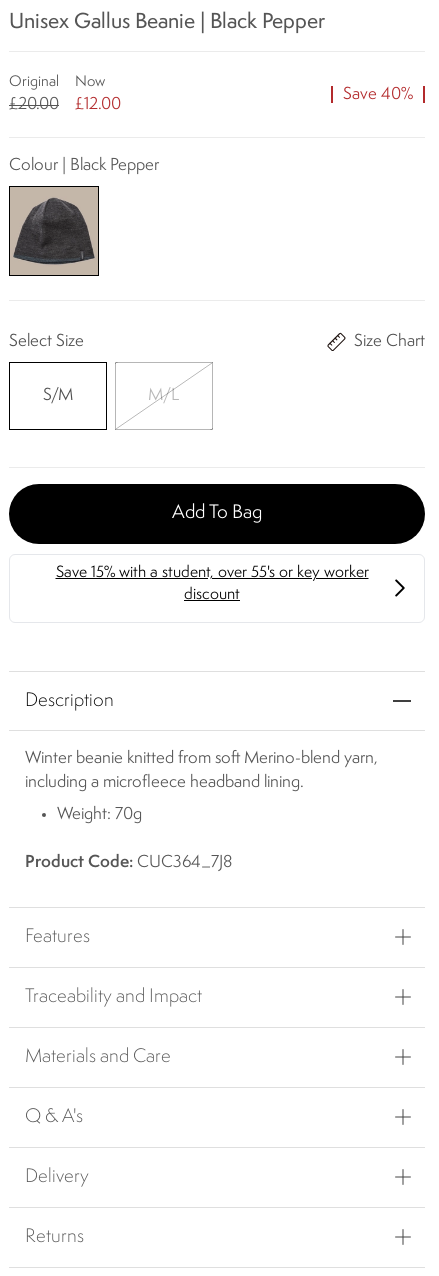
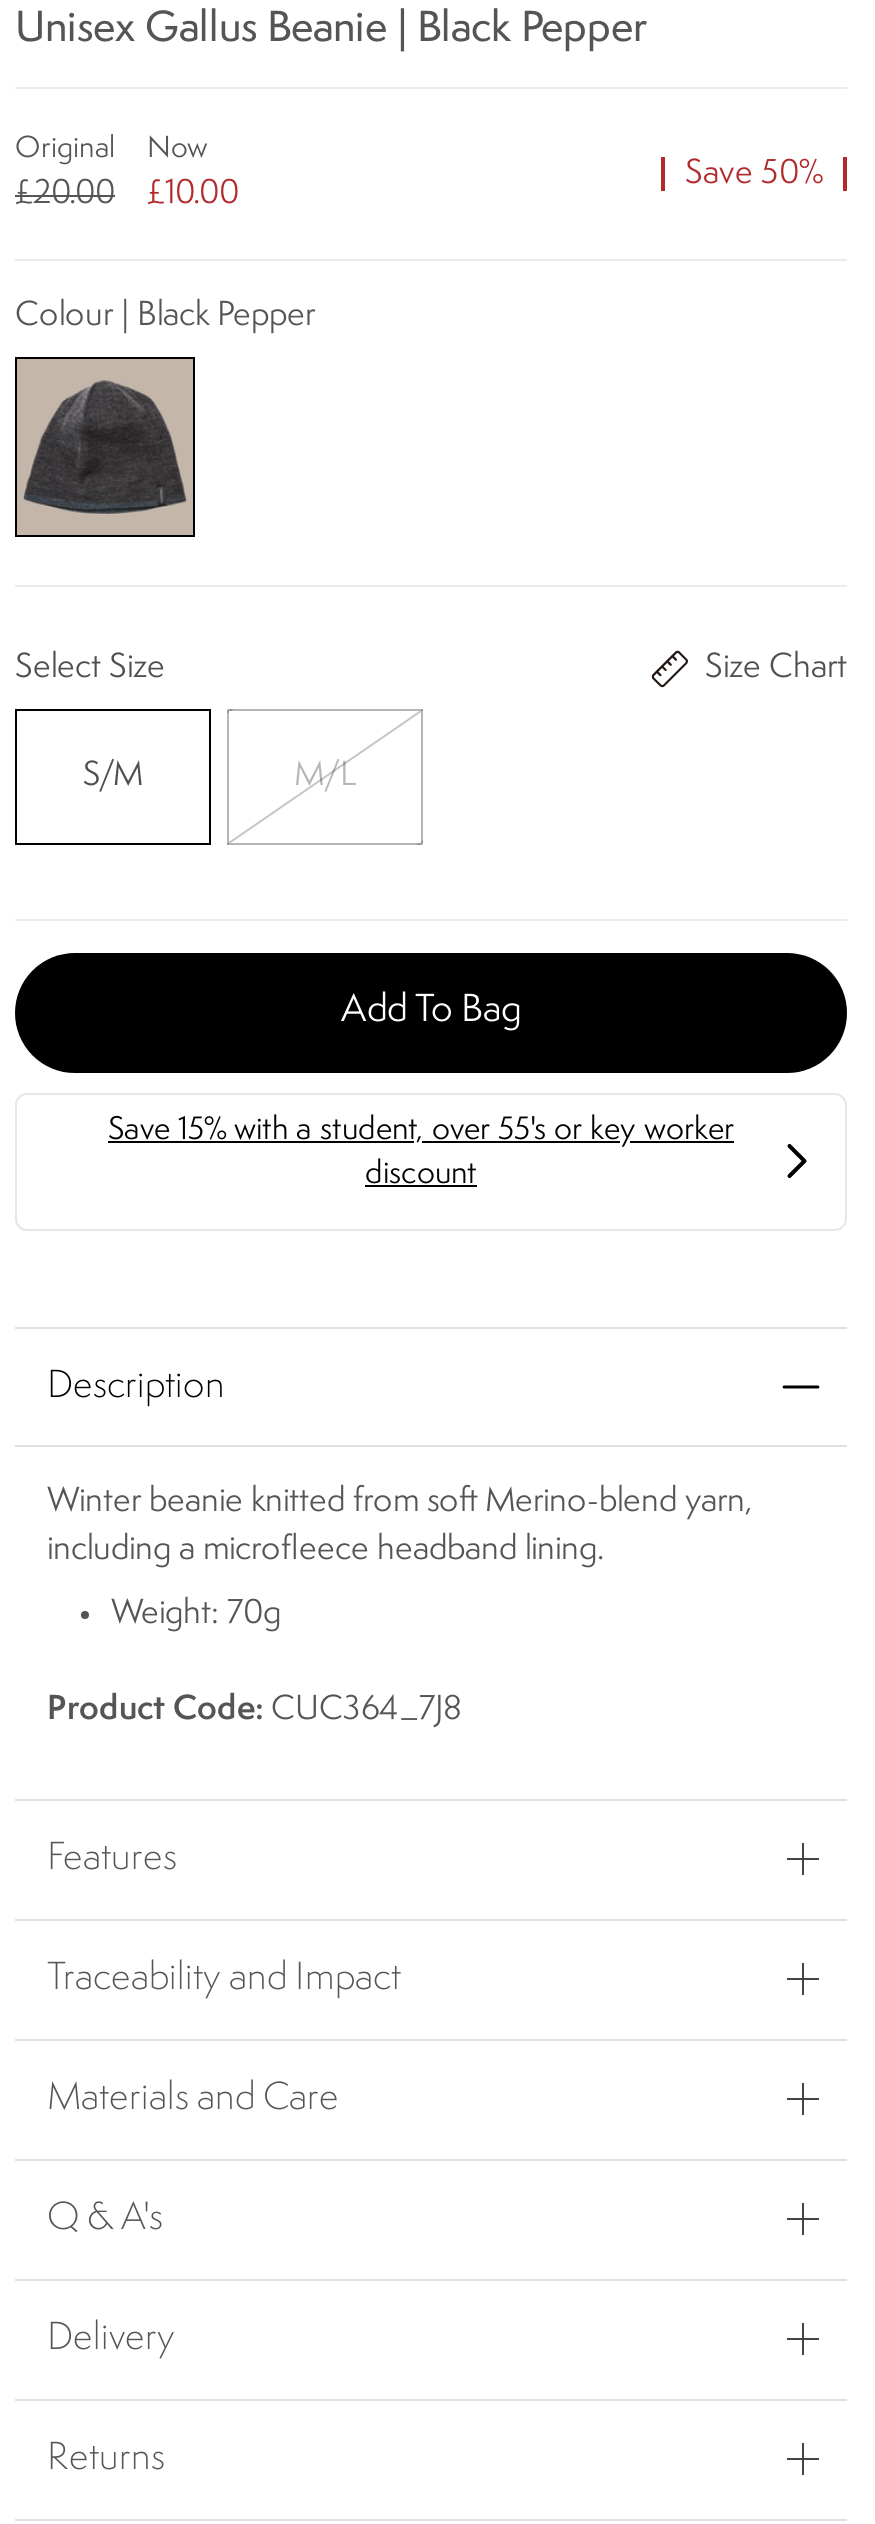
- Save 40%
+ Save 50%

- £12.00
+ £10.00
